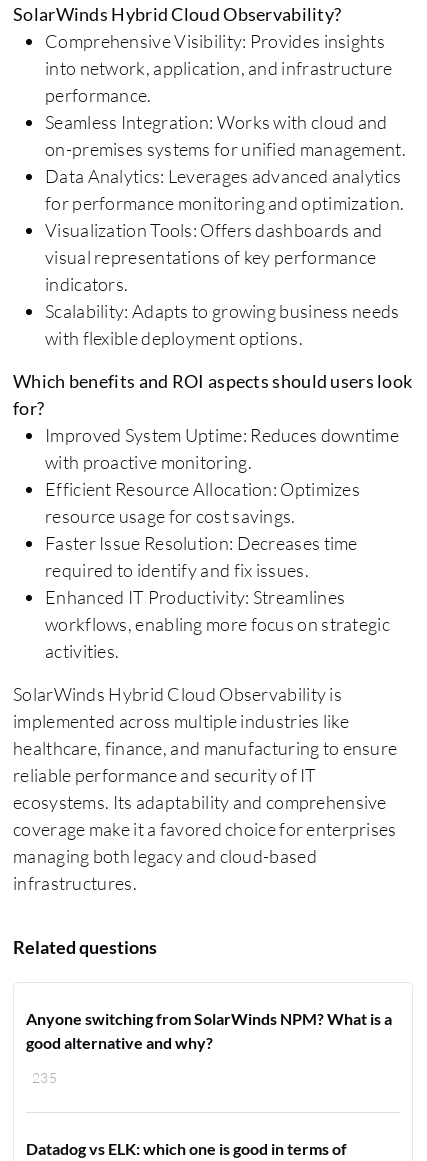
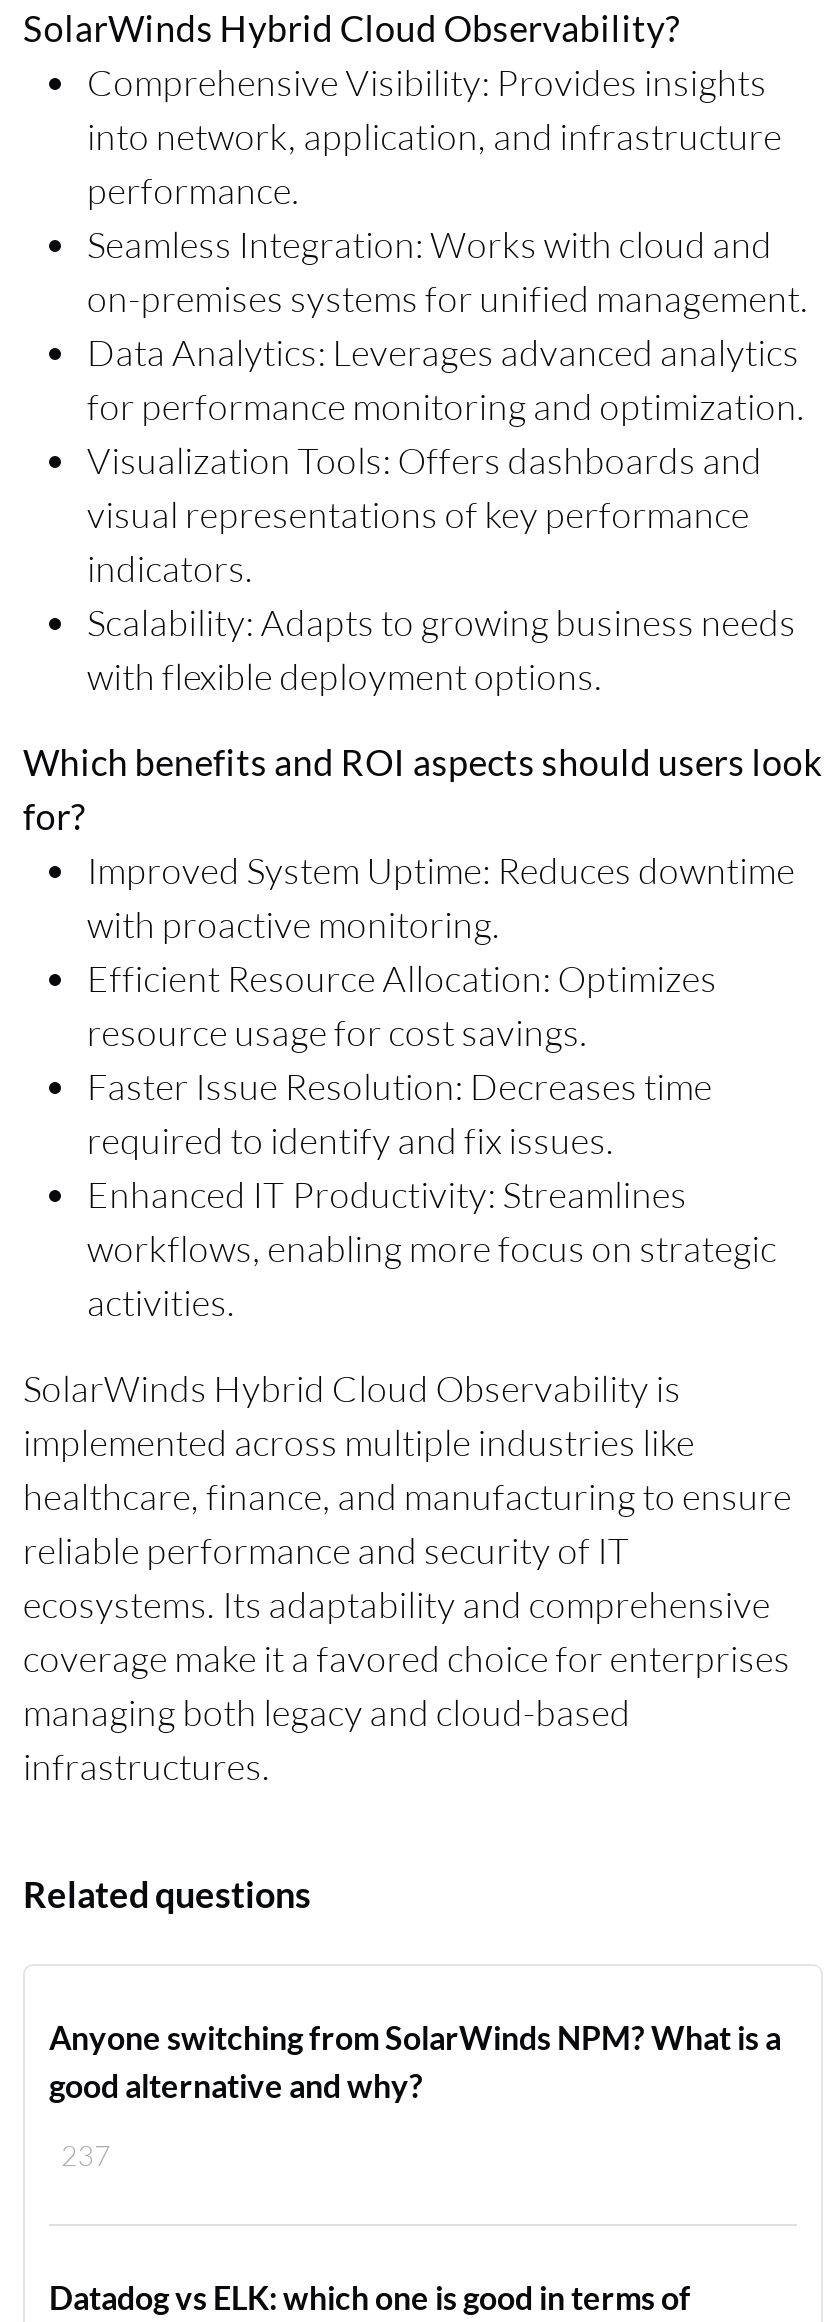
- 235
+ 237
